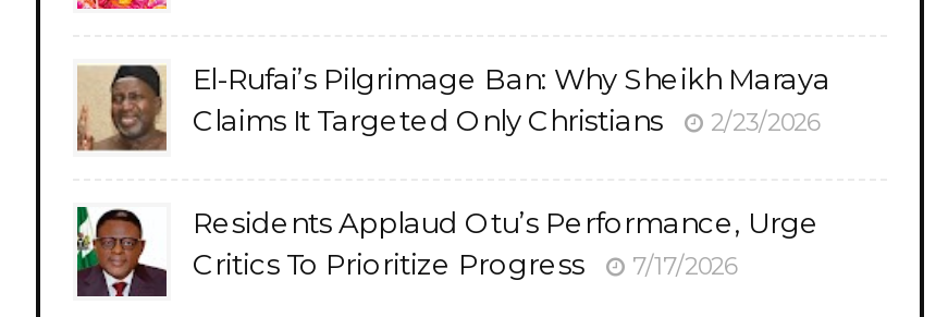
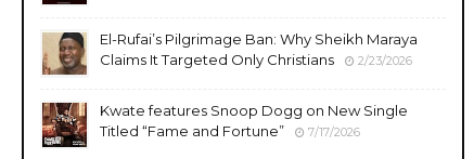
- [image]
- Residents Applaud Otu’s Performance, Urge
- Critics To Prioritize Progress
+ [image]
+ Kwate features Snoop Dogg on New Single
+ Titled “Fame and Fortune”
